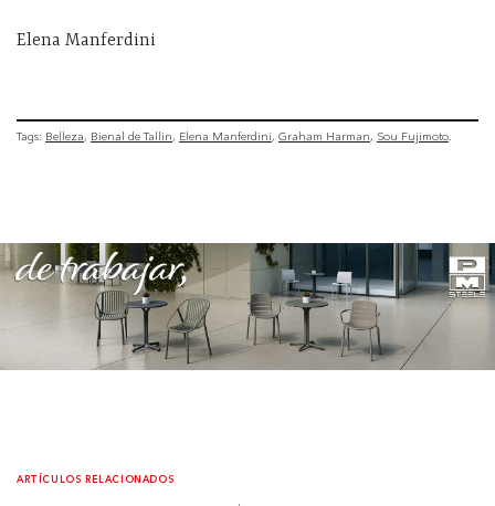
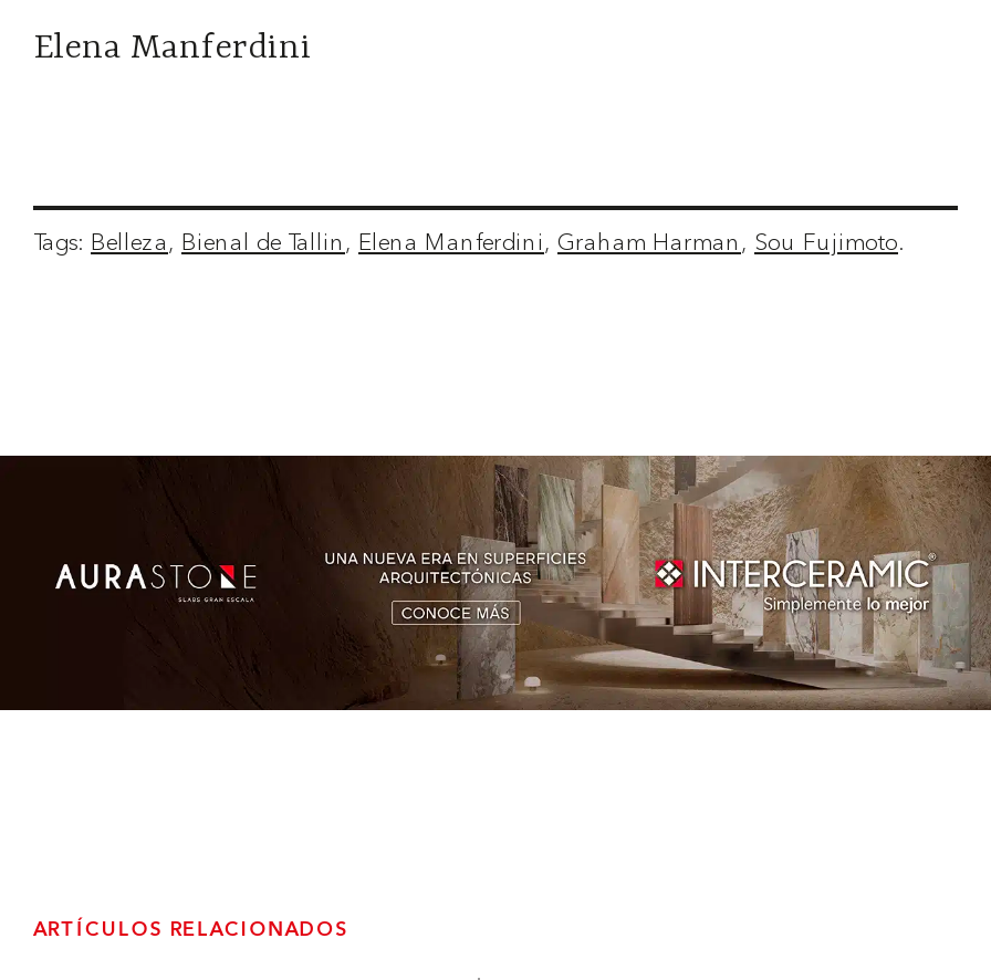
- [image]
+ [image]
